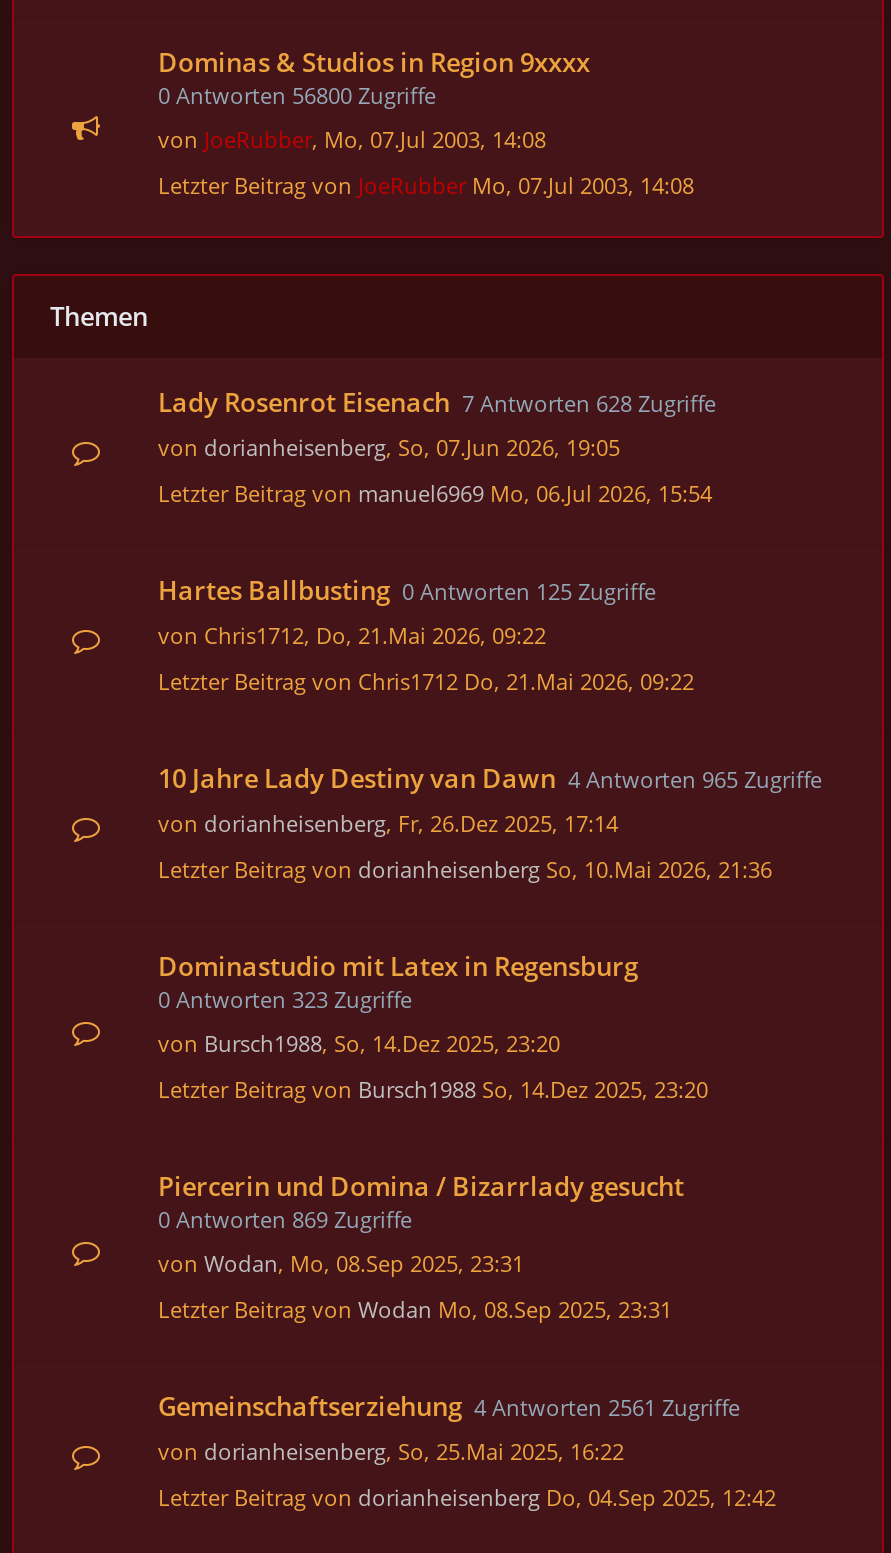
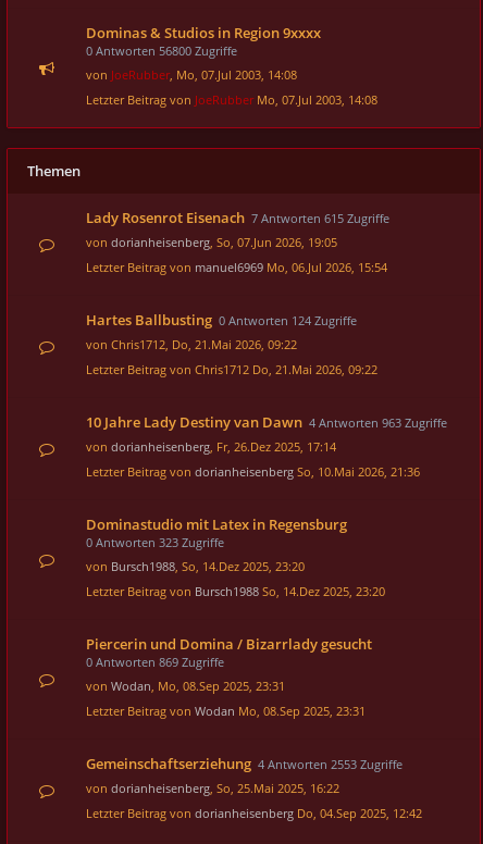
- Lady Rosenrot Eisenach 7 Antworten 628 Zugriffe
+ Lady Rosenrot Eisenach 7 Antworten 615 Zugriffe

- Hartes Ballbusting 0 Antworten 125 Zugriffe
+ Hartes Ballbusting 0 Antworten 124 Zugriffe

- 10 Jahre Lady Destiny van Dawn 4 Antworten 965 Zugriffe
+ 10 Jahre Lady Destiny van Dawn 4 Antworten 963 Zugriffe

- Gemeinschaftserziehung 4 Antworten 2561 Zugriffe
+ Gemeinschaftserziehung 4 Antworten 2553 Zugriffe
